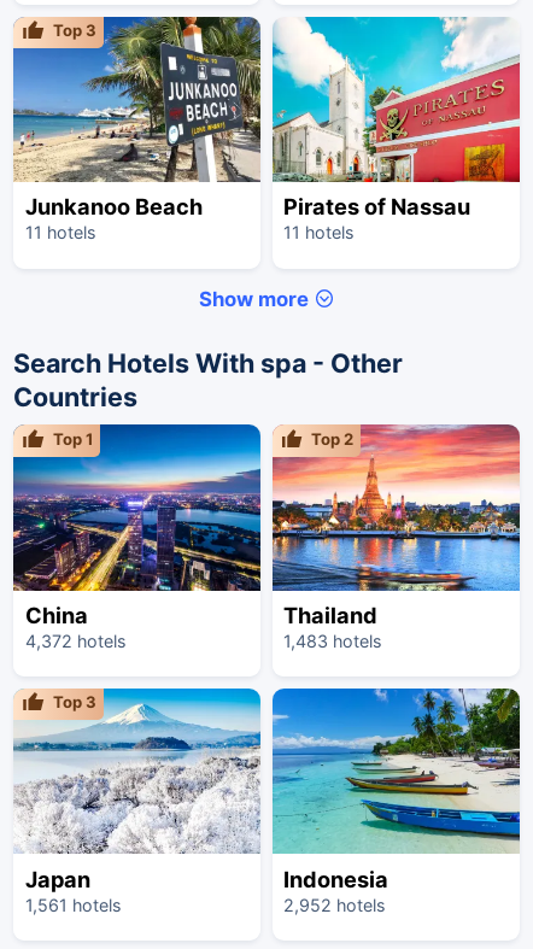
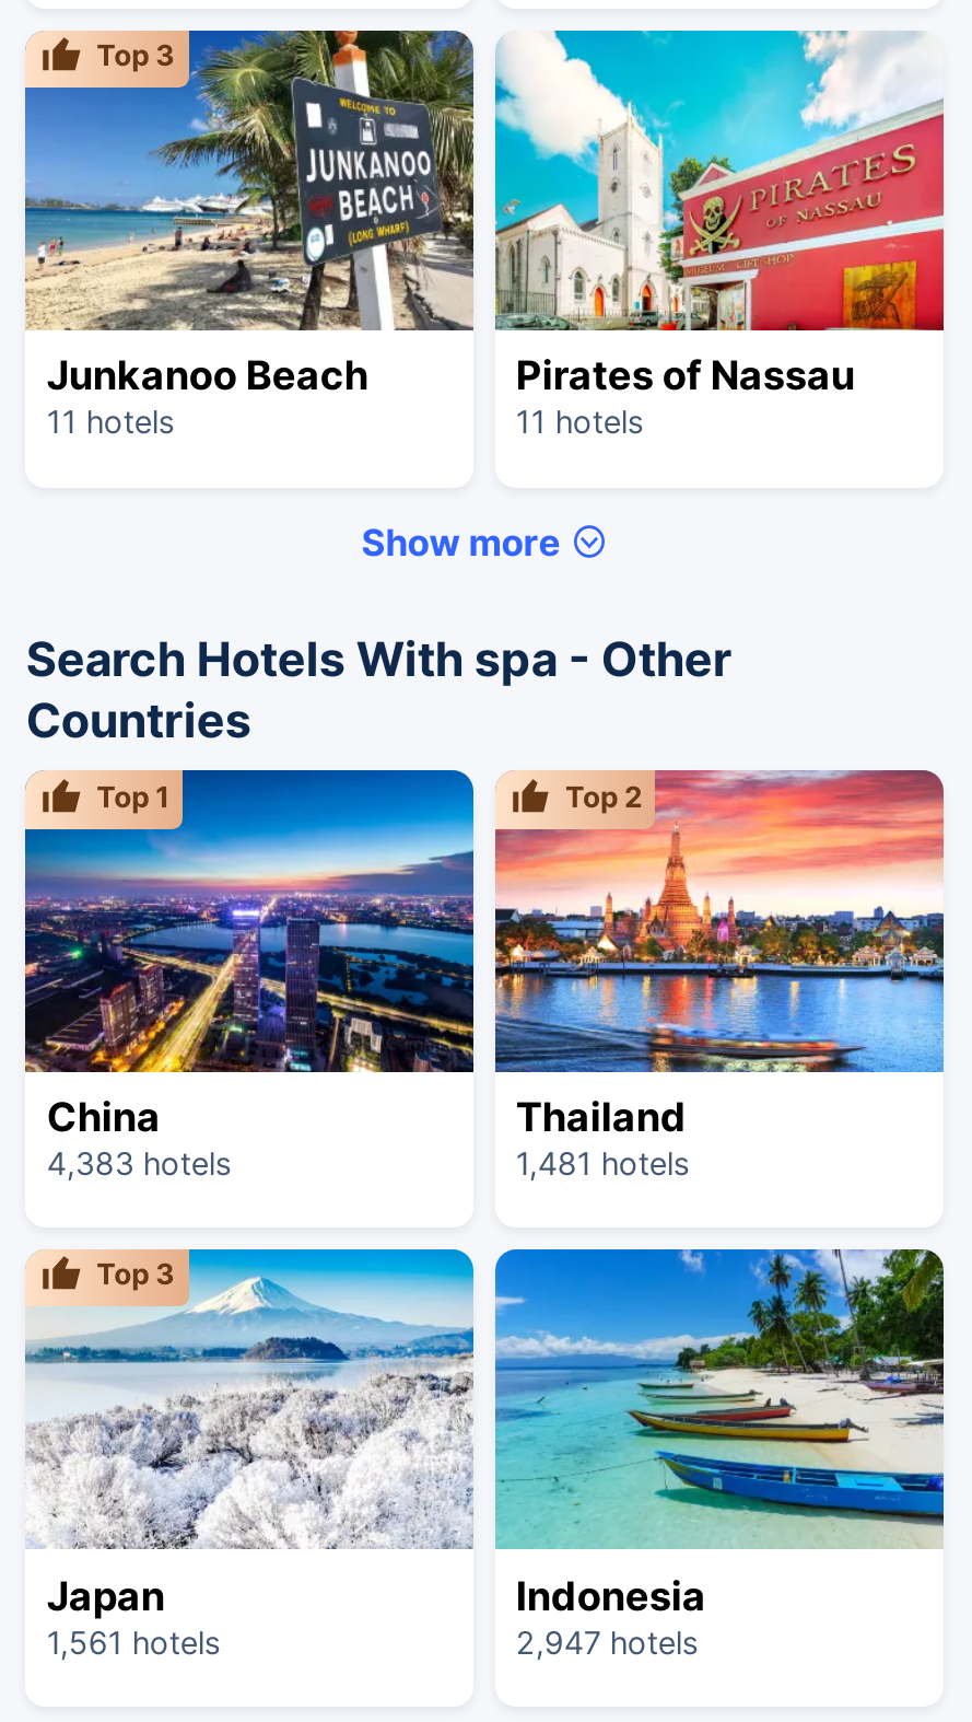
- 4,372 hotels
+ 4,383 hotels

- 1,483 hotels
+ 1,481 hotels

- 2,952 hotels
+ 2,947 hotels
